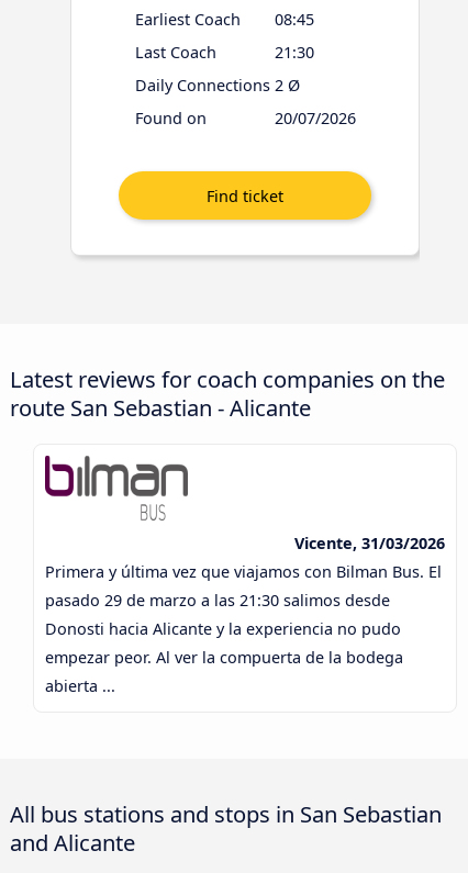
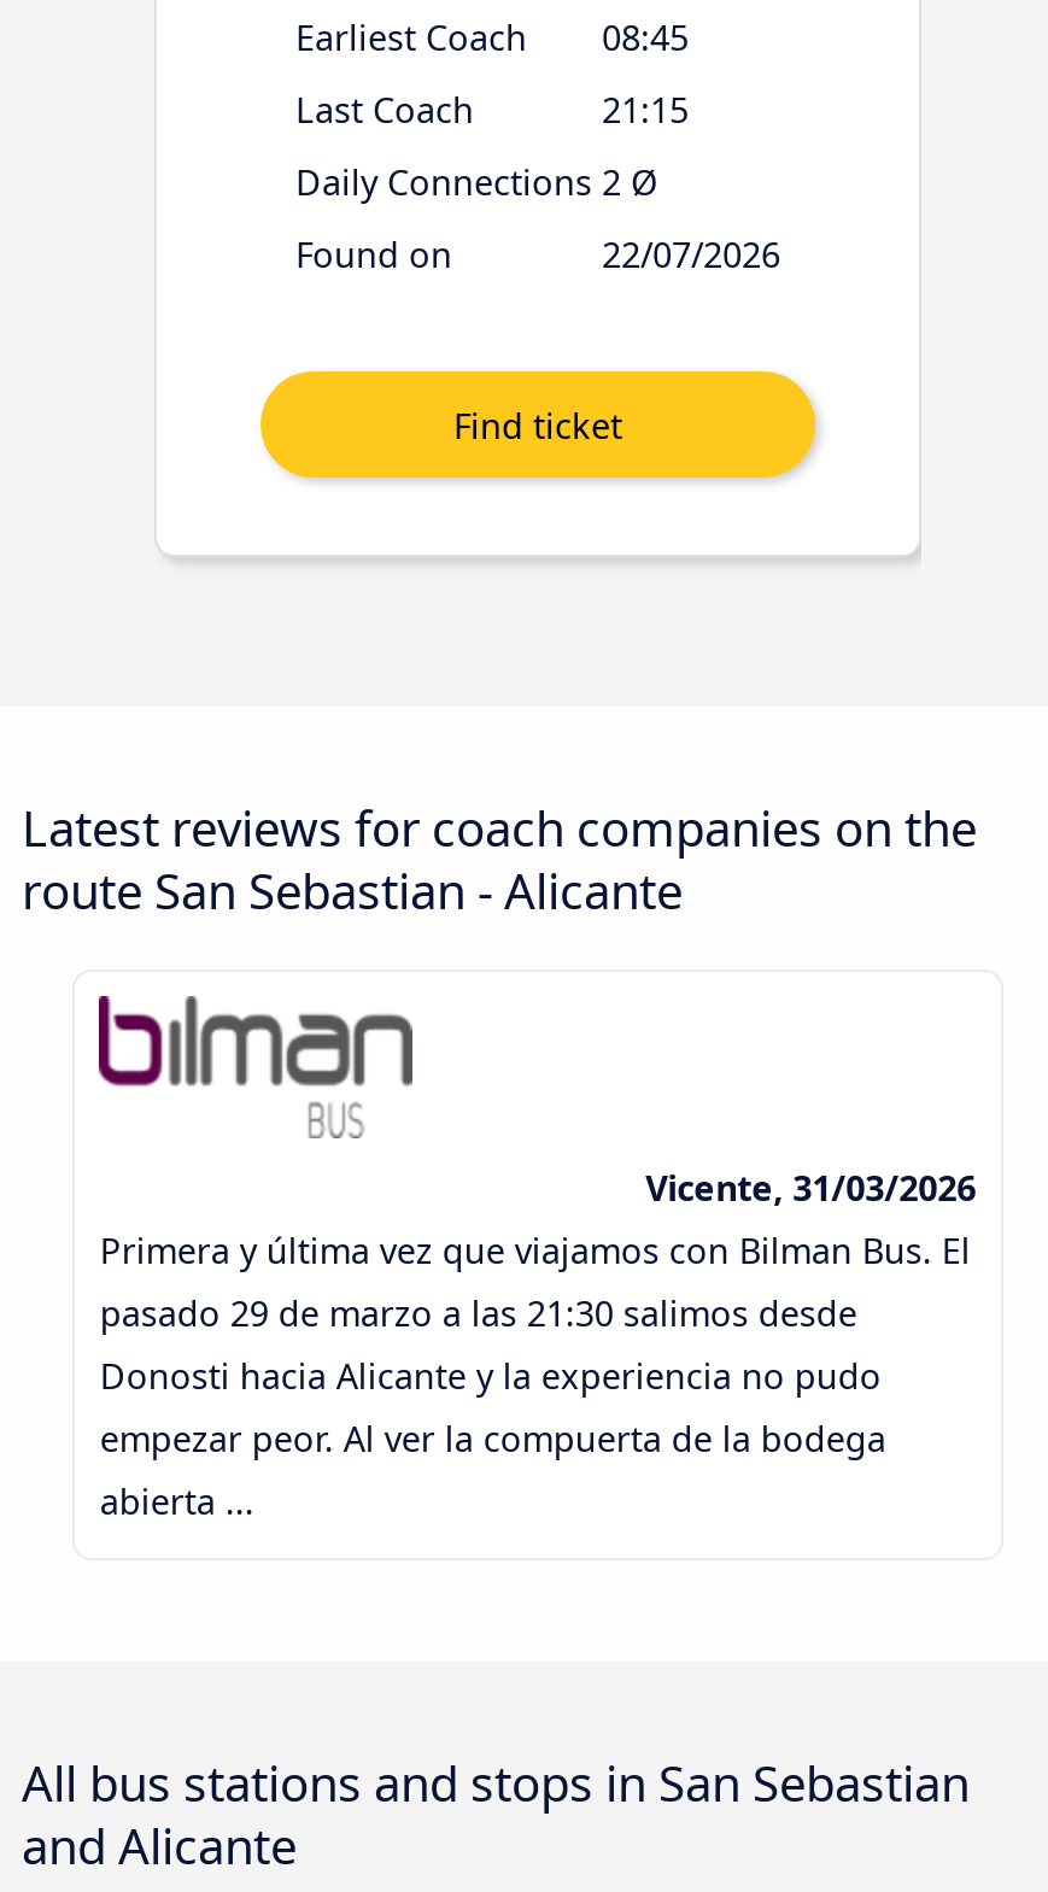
- 21:30
+ 21:15

- 20/07/2026
+ 22/07/2026
